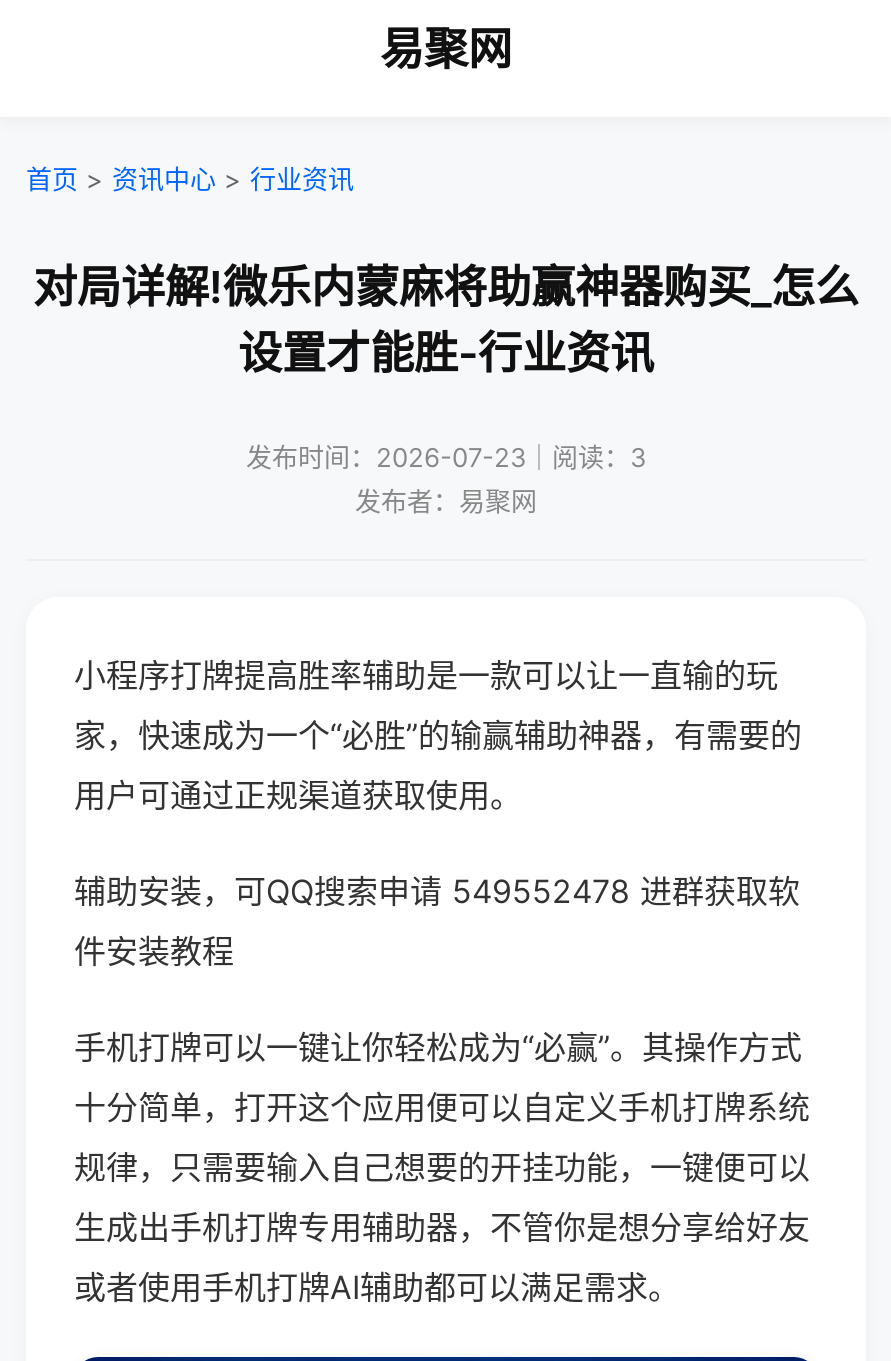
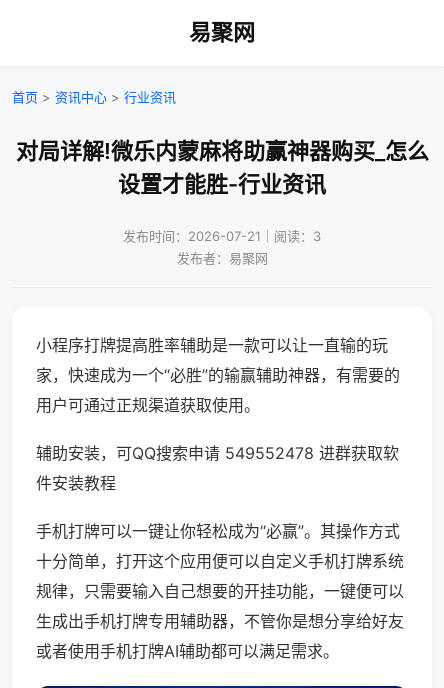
- 发布时间：2026-07-23｜阅读：3
+ 发布时间：2026-07-21｜阅读：3
